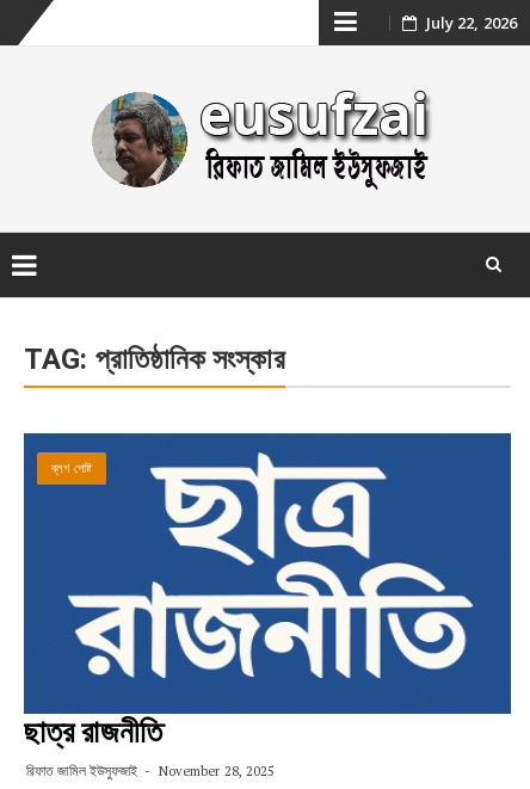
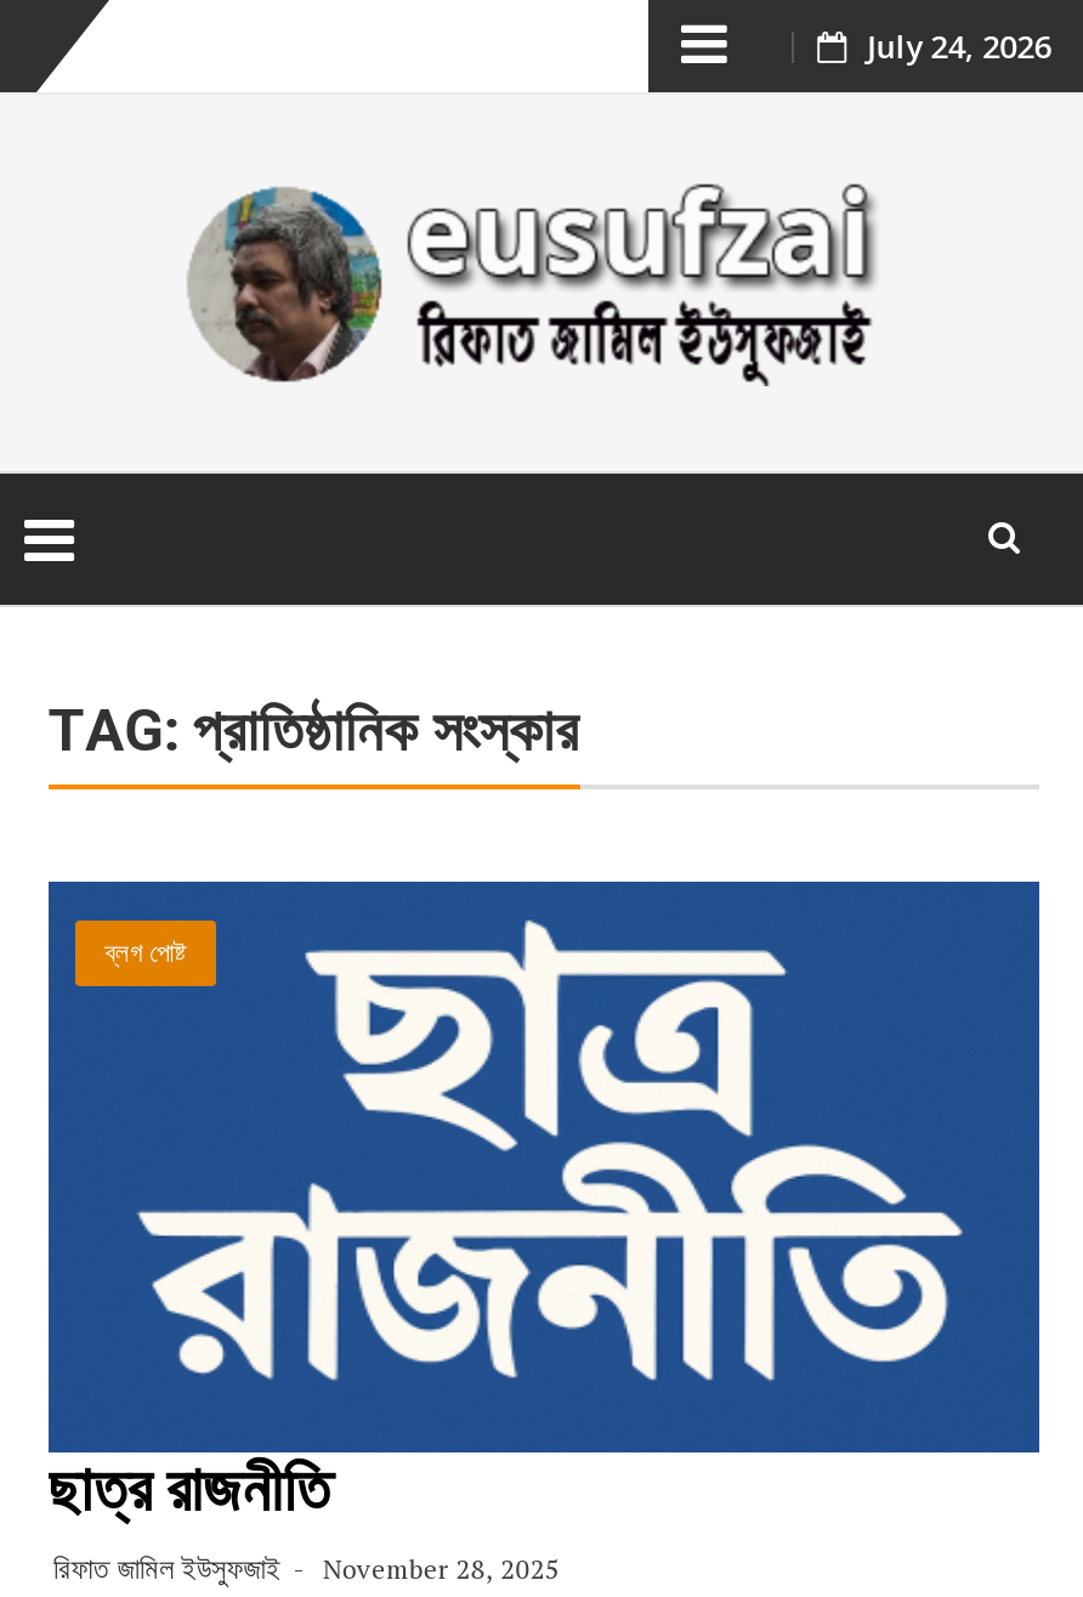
- July 22, 2026
+ July 24, 2026
